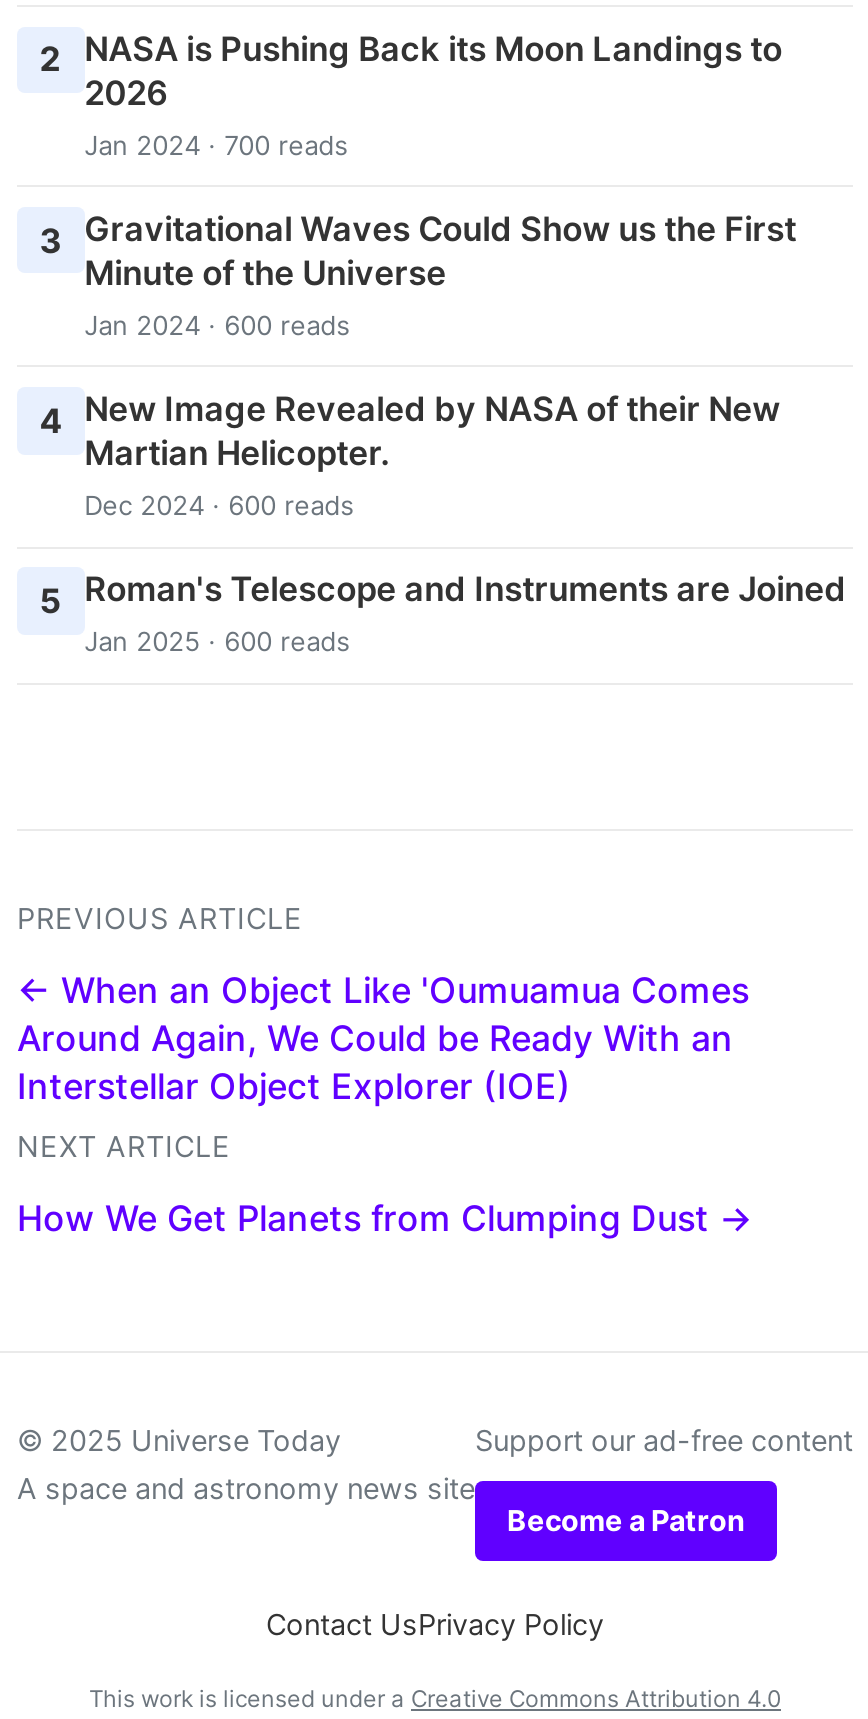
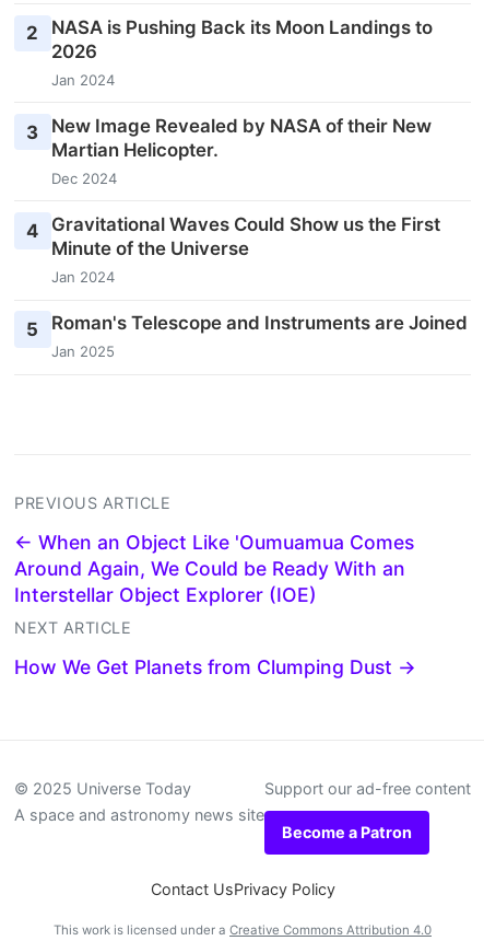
- Jan 2024 · 700 reads
- 3 Gravitational Waves Could Show us the First
- Jan 2024 · 600 reads
- 4 New Image Revealed by NASA of their New
+ Jan 2024
+ 3 New Image Revealed by NASA of their New

moved down: Minute of the Universe

moved up: Martian Helicopter.

- Dec 2024 · 600 reads
+ Dec 2024
+ 4 Gravitational Waves Could Show us the First
+ Jan 2024

- Jan 2025 · 600 reads
+ Jan 2025
